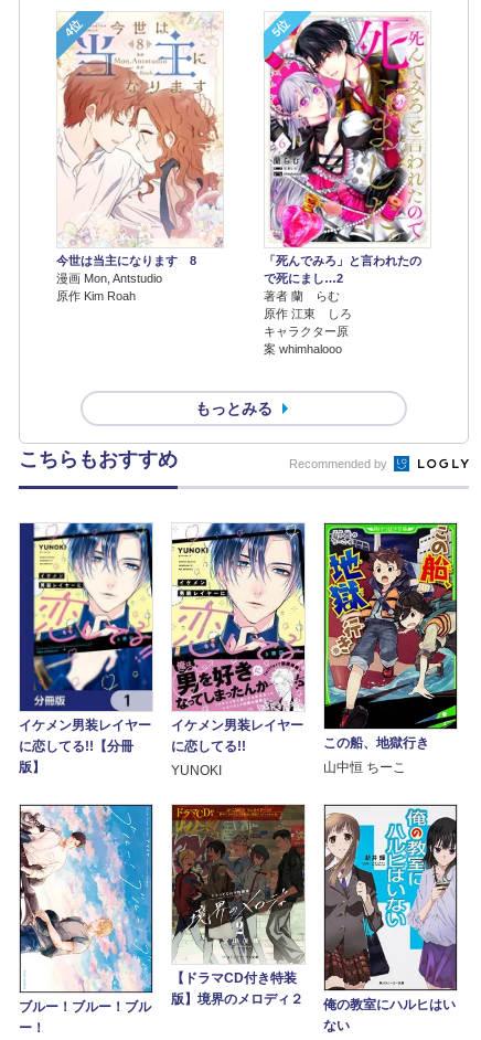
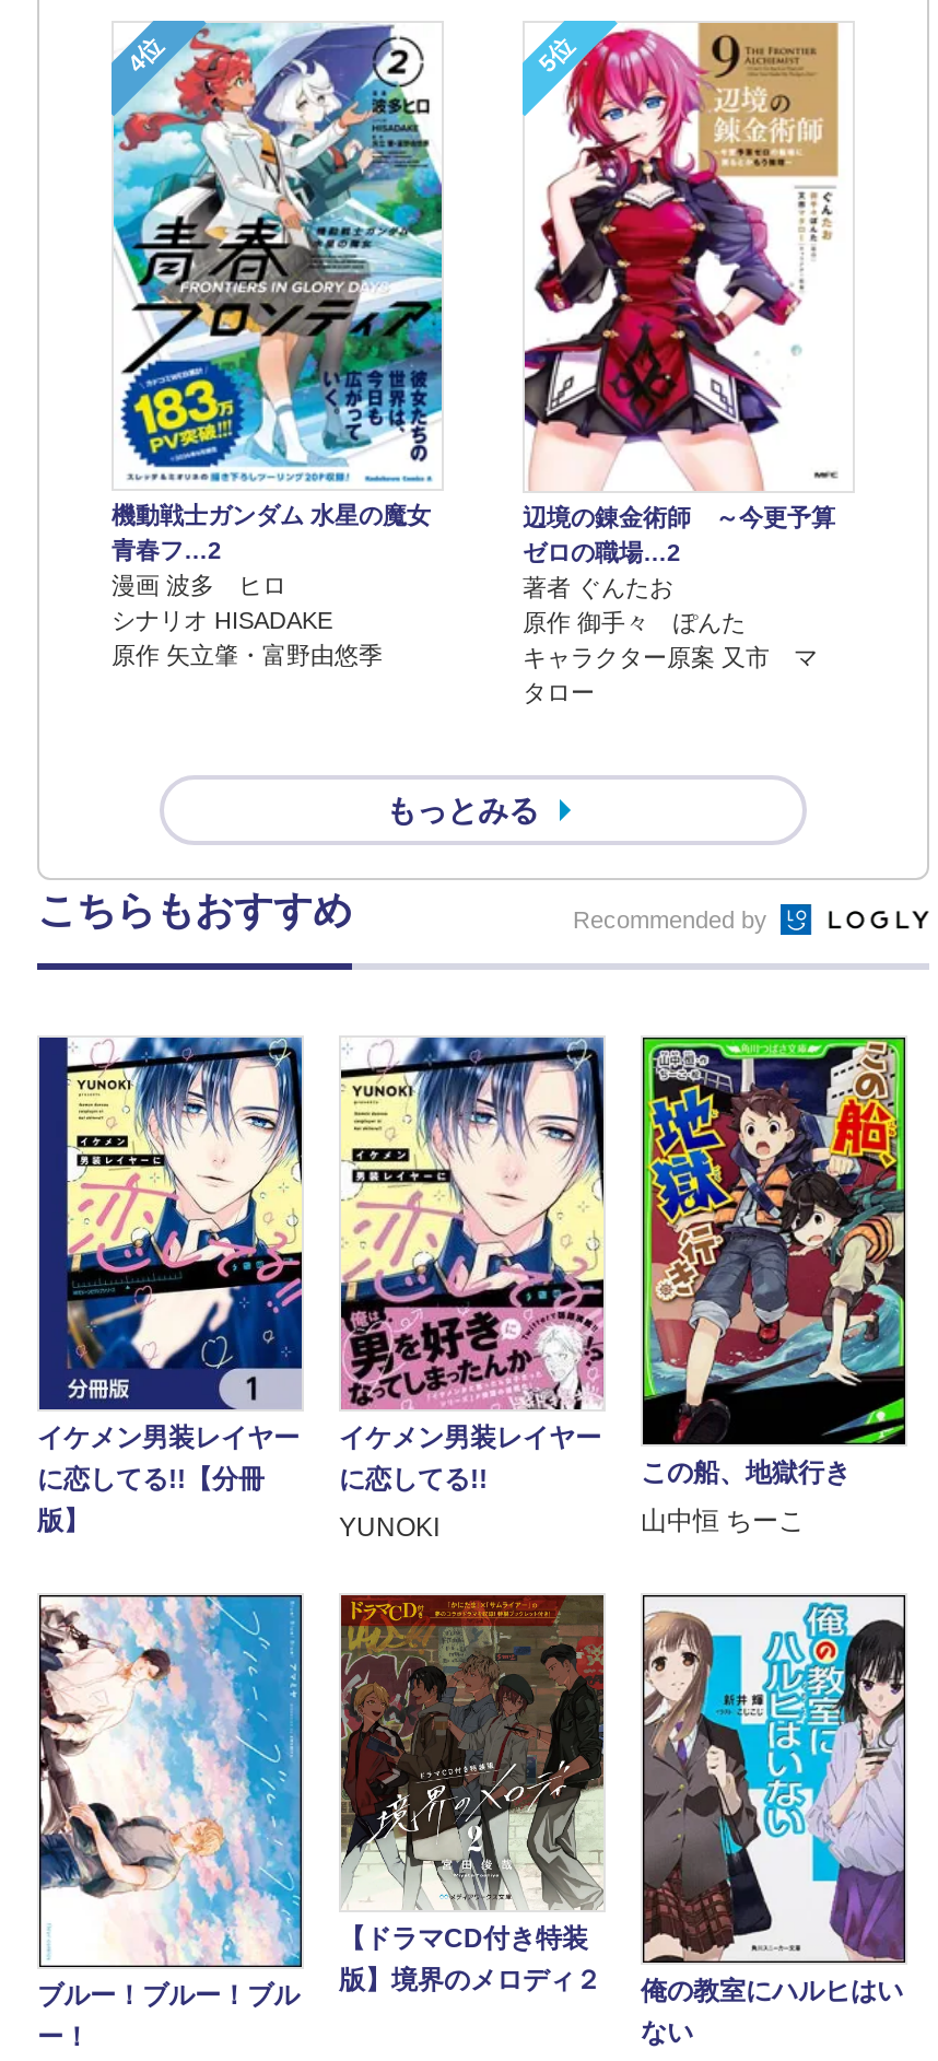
- [image]
- 今世は当主になります 8
- 漫画 Mon, Antstudio
- 原作 Kim Roah
+ [image]
+ 機動戦士ガンダム 水星の魔女
+ 青春フ…2
+ 漫画 波多 ヒロ
+ シナリオ HISADAKE
+ 原作 矢立肇・富野由悠季

- [image]
- 「死んでみろ」と言われたの
- で死にまし…2
- 著者 蘭 らむ
- 原作 江東 しろ
- キャラクター原
- 案 whimhalooo
+ [image]
+ 辺境の錬金術師 ～今更予算
+ ゼロの職場…2
+ 著者 ぐんたお
+ 原作 御手々 ぽんた
+ キャラクター原案 又市 マ
+ タロー
